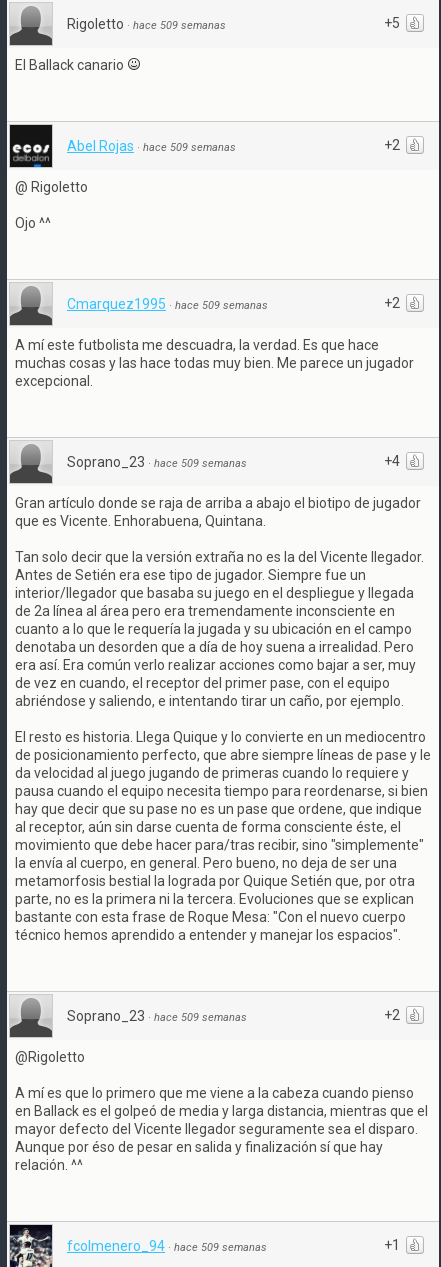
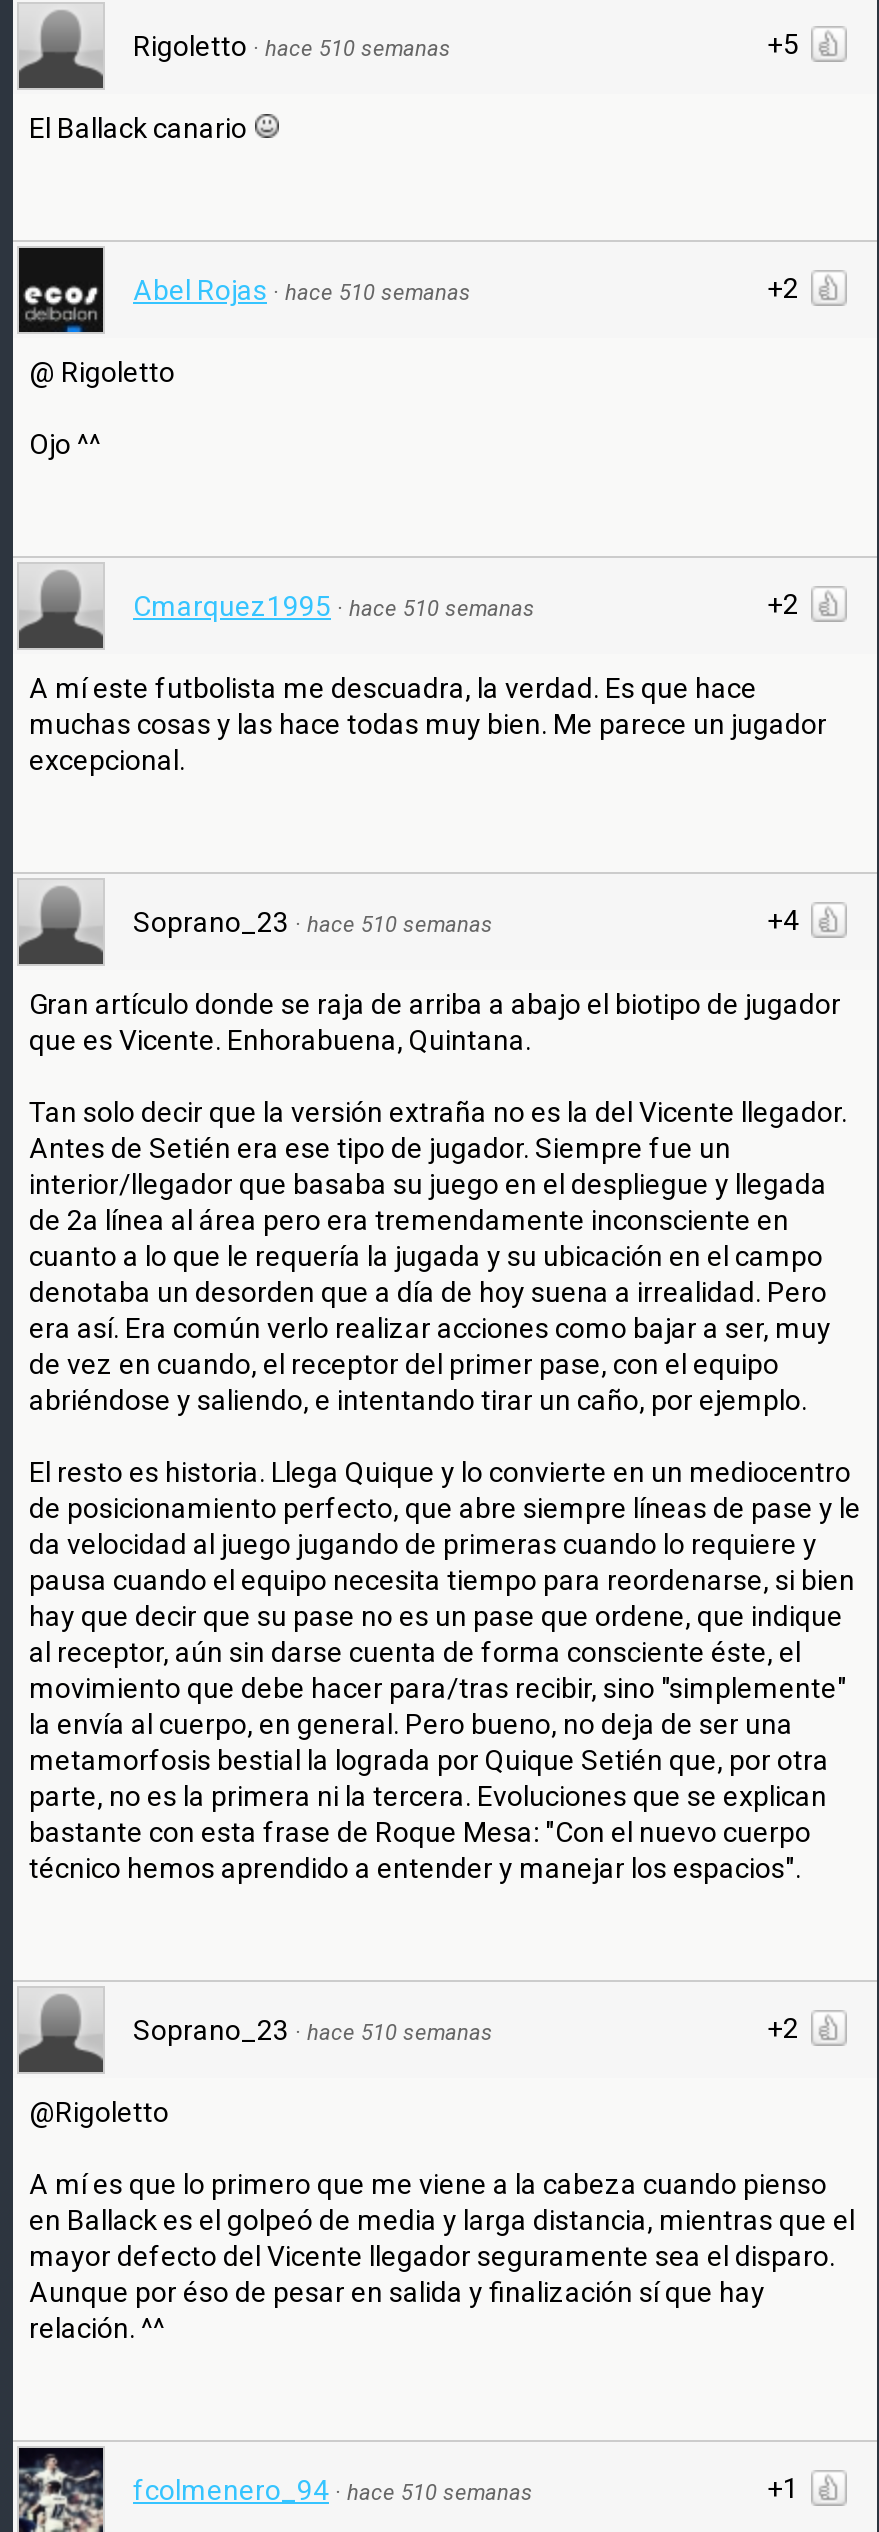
- Rigoletto · hace 509 semanas
+ Rigoletto · hace 510 semanas

- Abel Rojas · hace 509 semanas
+ Abel Rojas · hace 510 semanas

- Cmarquez1995 · hace 509 semanas
+ Cmarquez1995 · hace 510 semanas

- Soprano_23 · hace 509 semanas
+ Soprano_23 · hace 510 semanas

- Soprano_23 · hace 509 semanas
+ Soprano_23 · hace 510 semanas

- fcolmenero_94 · hace 509 semanas
+ fcolmenero_94 · hace 510 semanas
